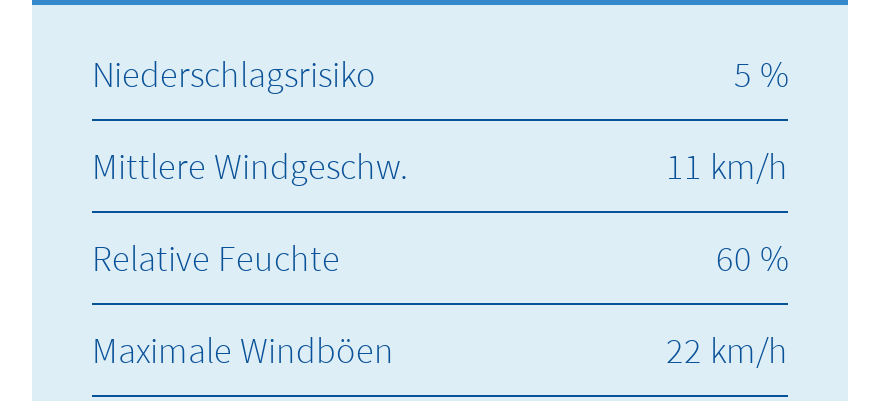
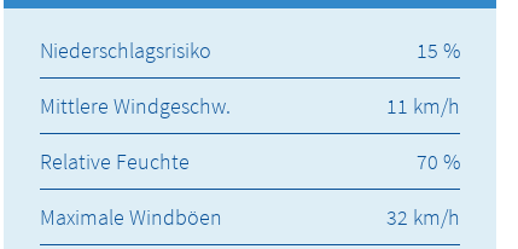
- 5 %
+ 15 %

- 60 %
+ 70 %

- 22 km/h
+ 32 km/h
